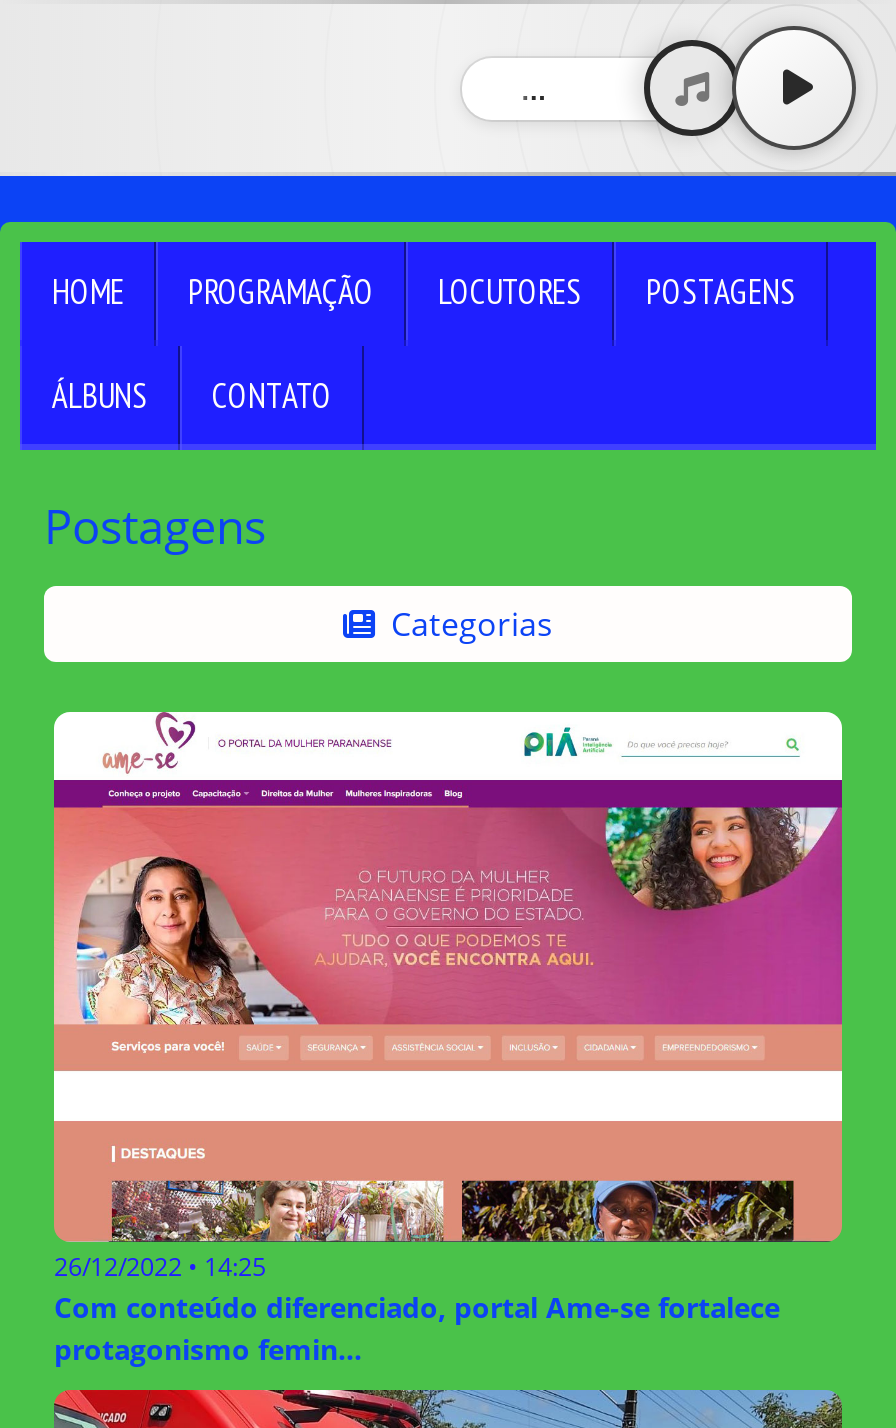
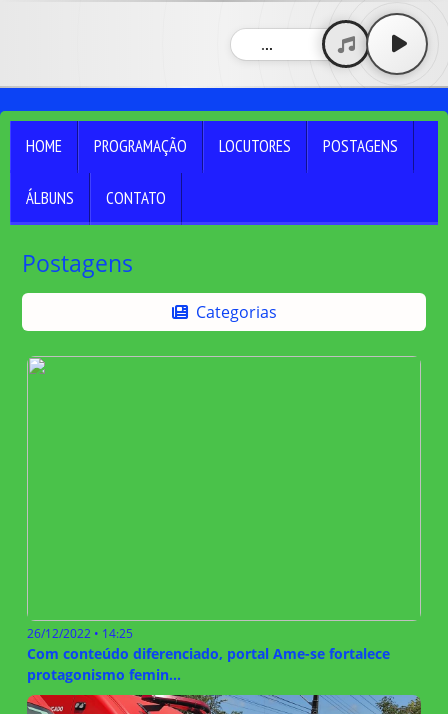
- [image]
